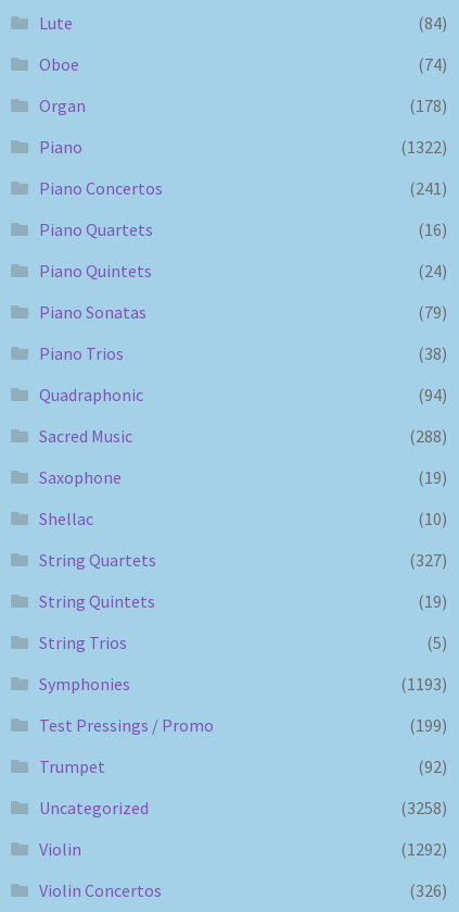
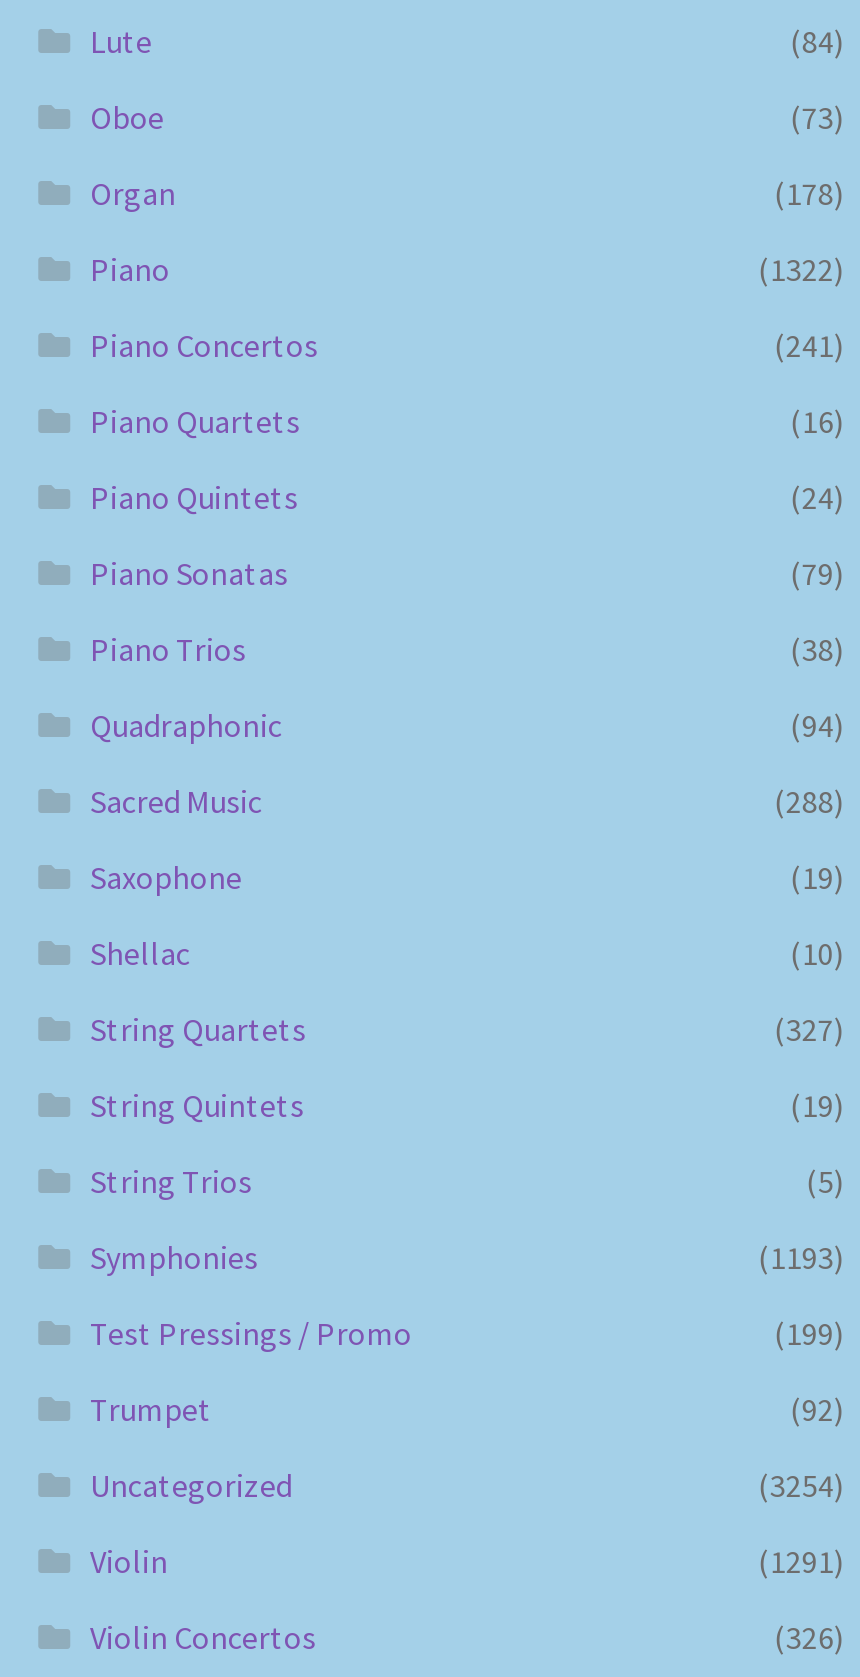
- (74)
+ (73)

- (3258)
+ (3254)

- (1292)
+ (1291)
